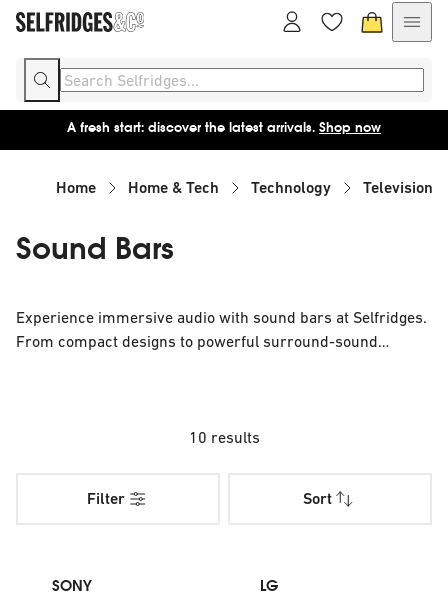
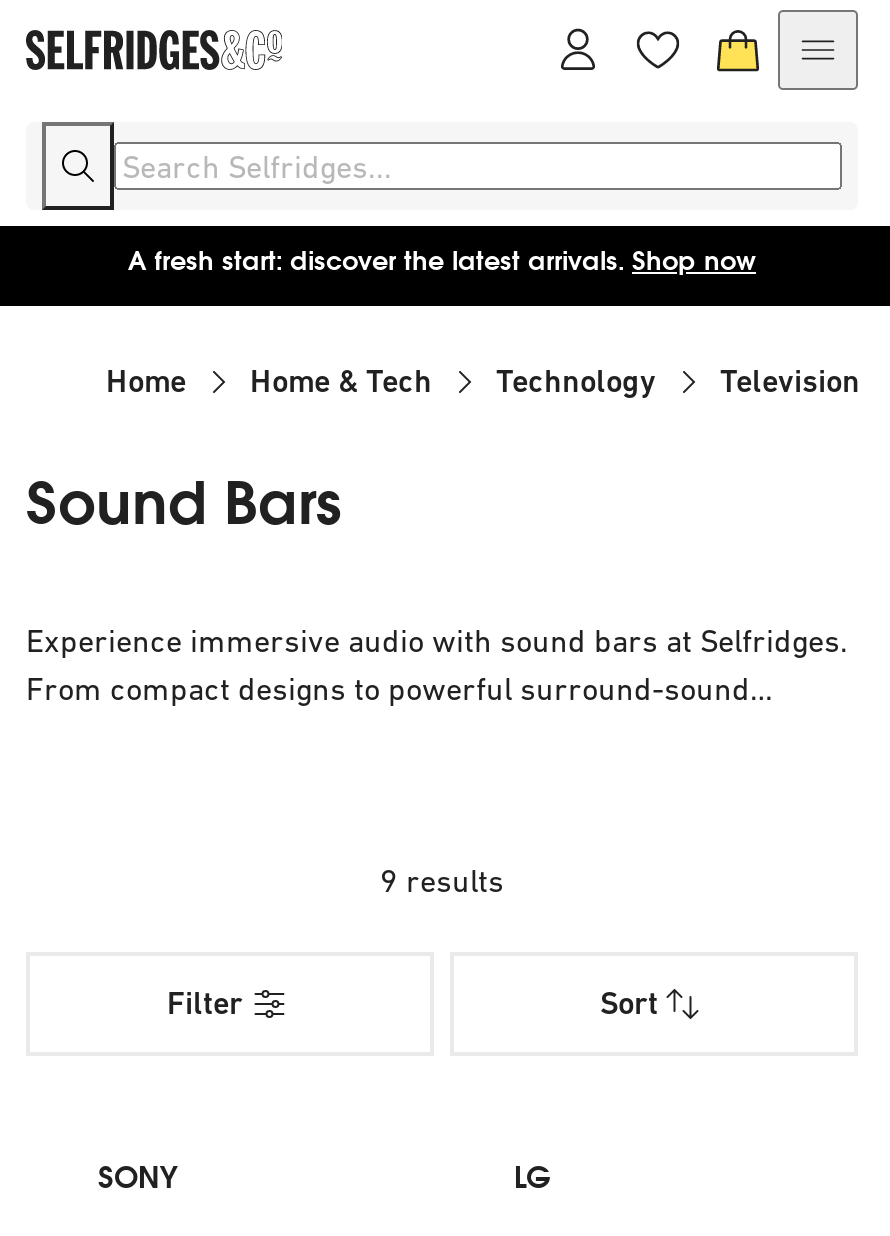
- 10 results
+ 9 results
